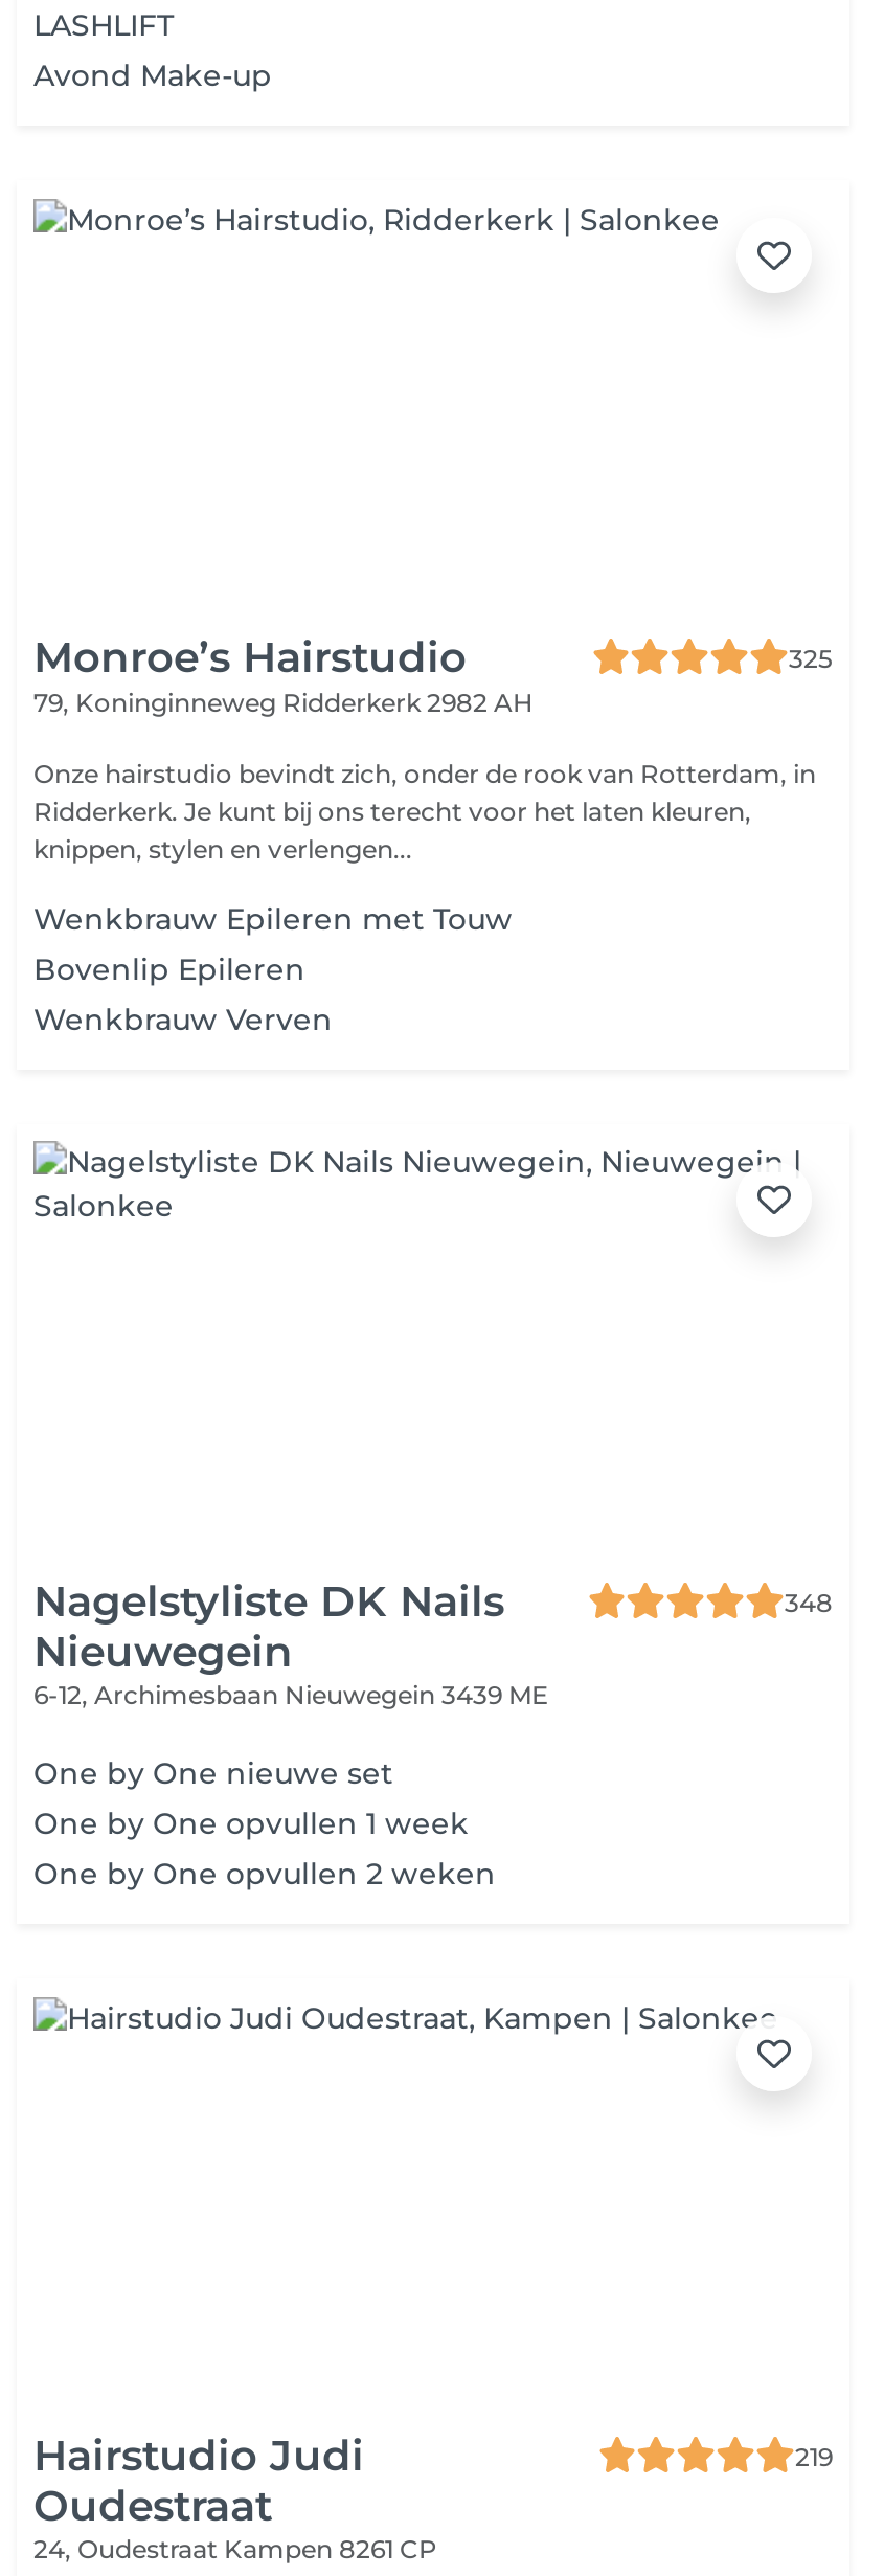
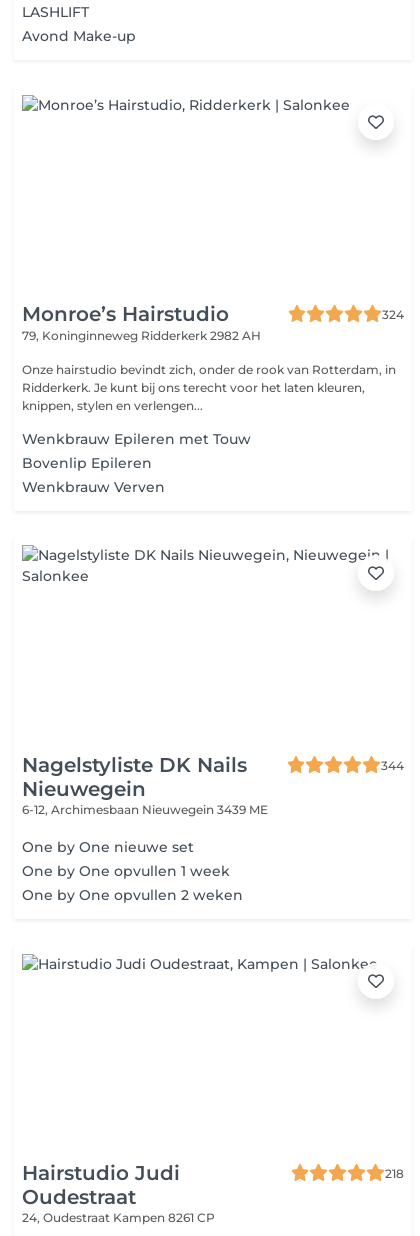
- 325
+ 324

- 348
+ 344

- 219
+ 218
